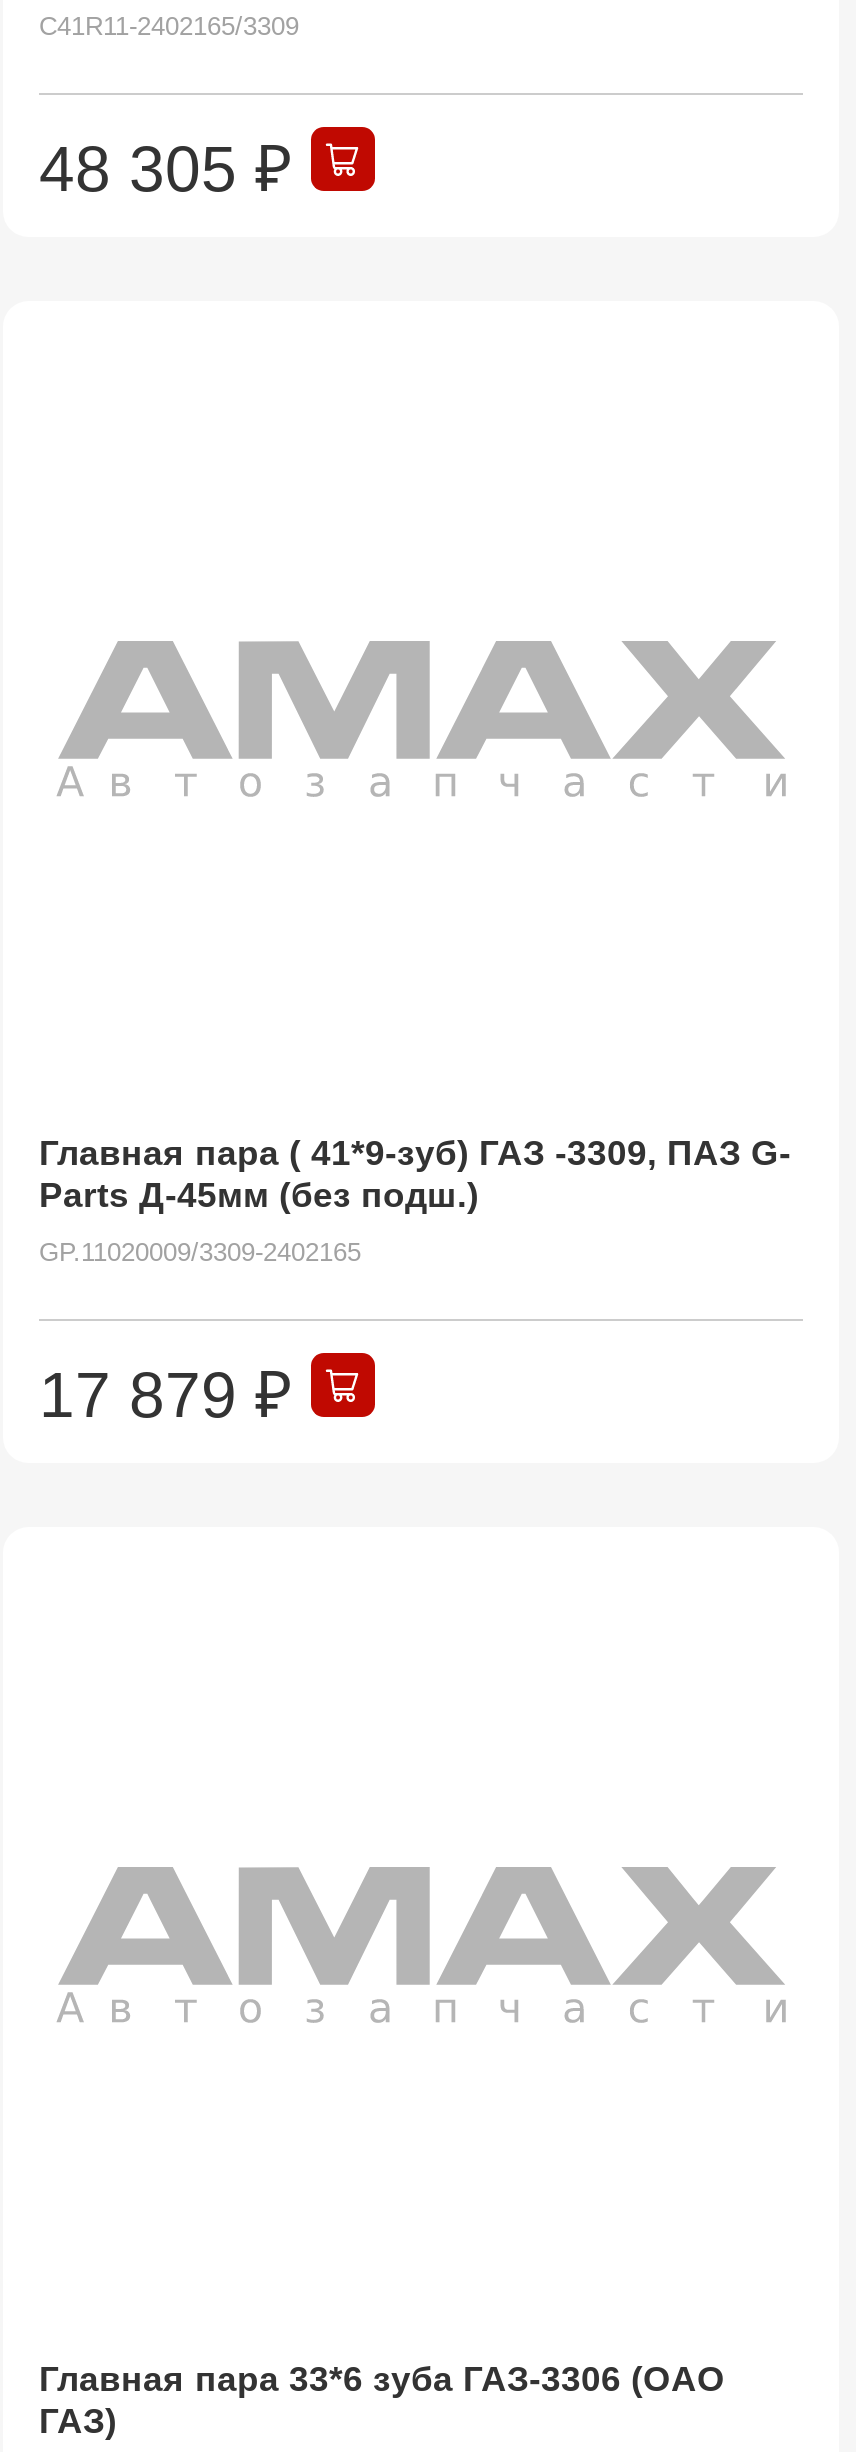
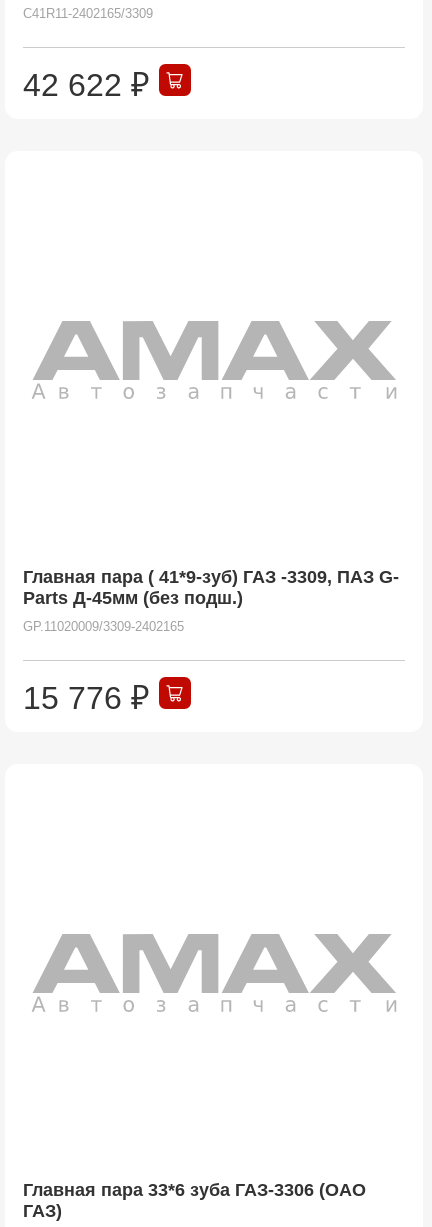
- 48 305 ₽
+ 42 622 ₽

- 17 879 ₽
+ 15 776 ₽
